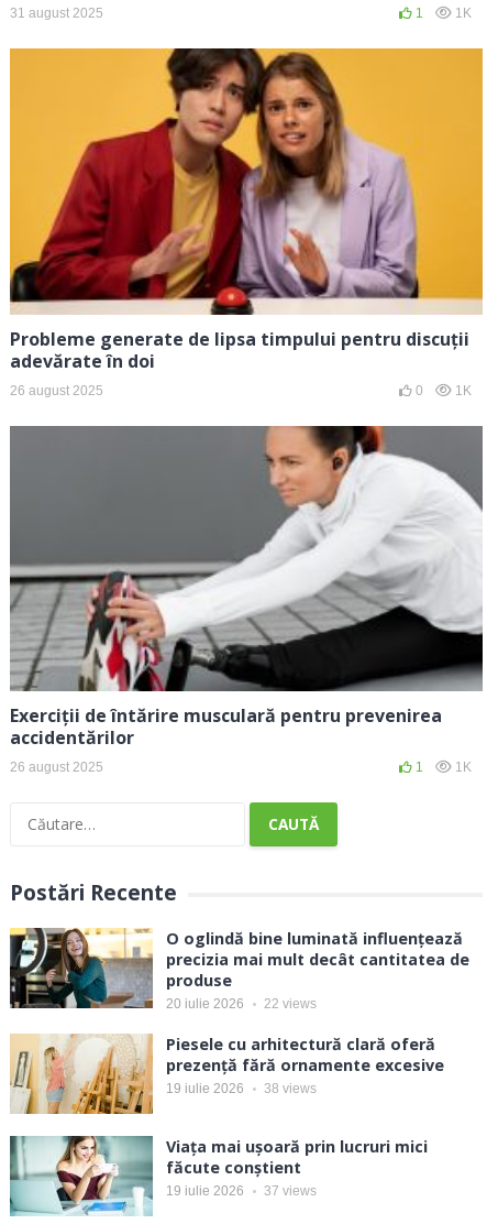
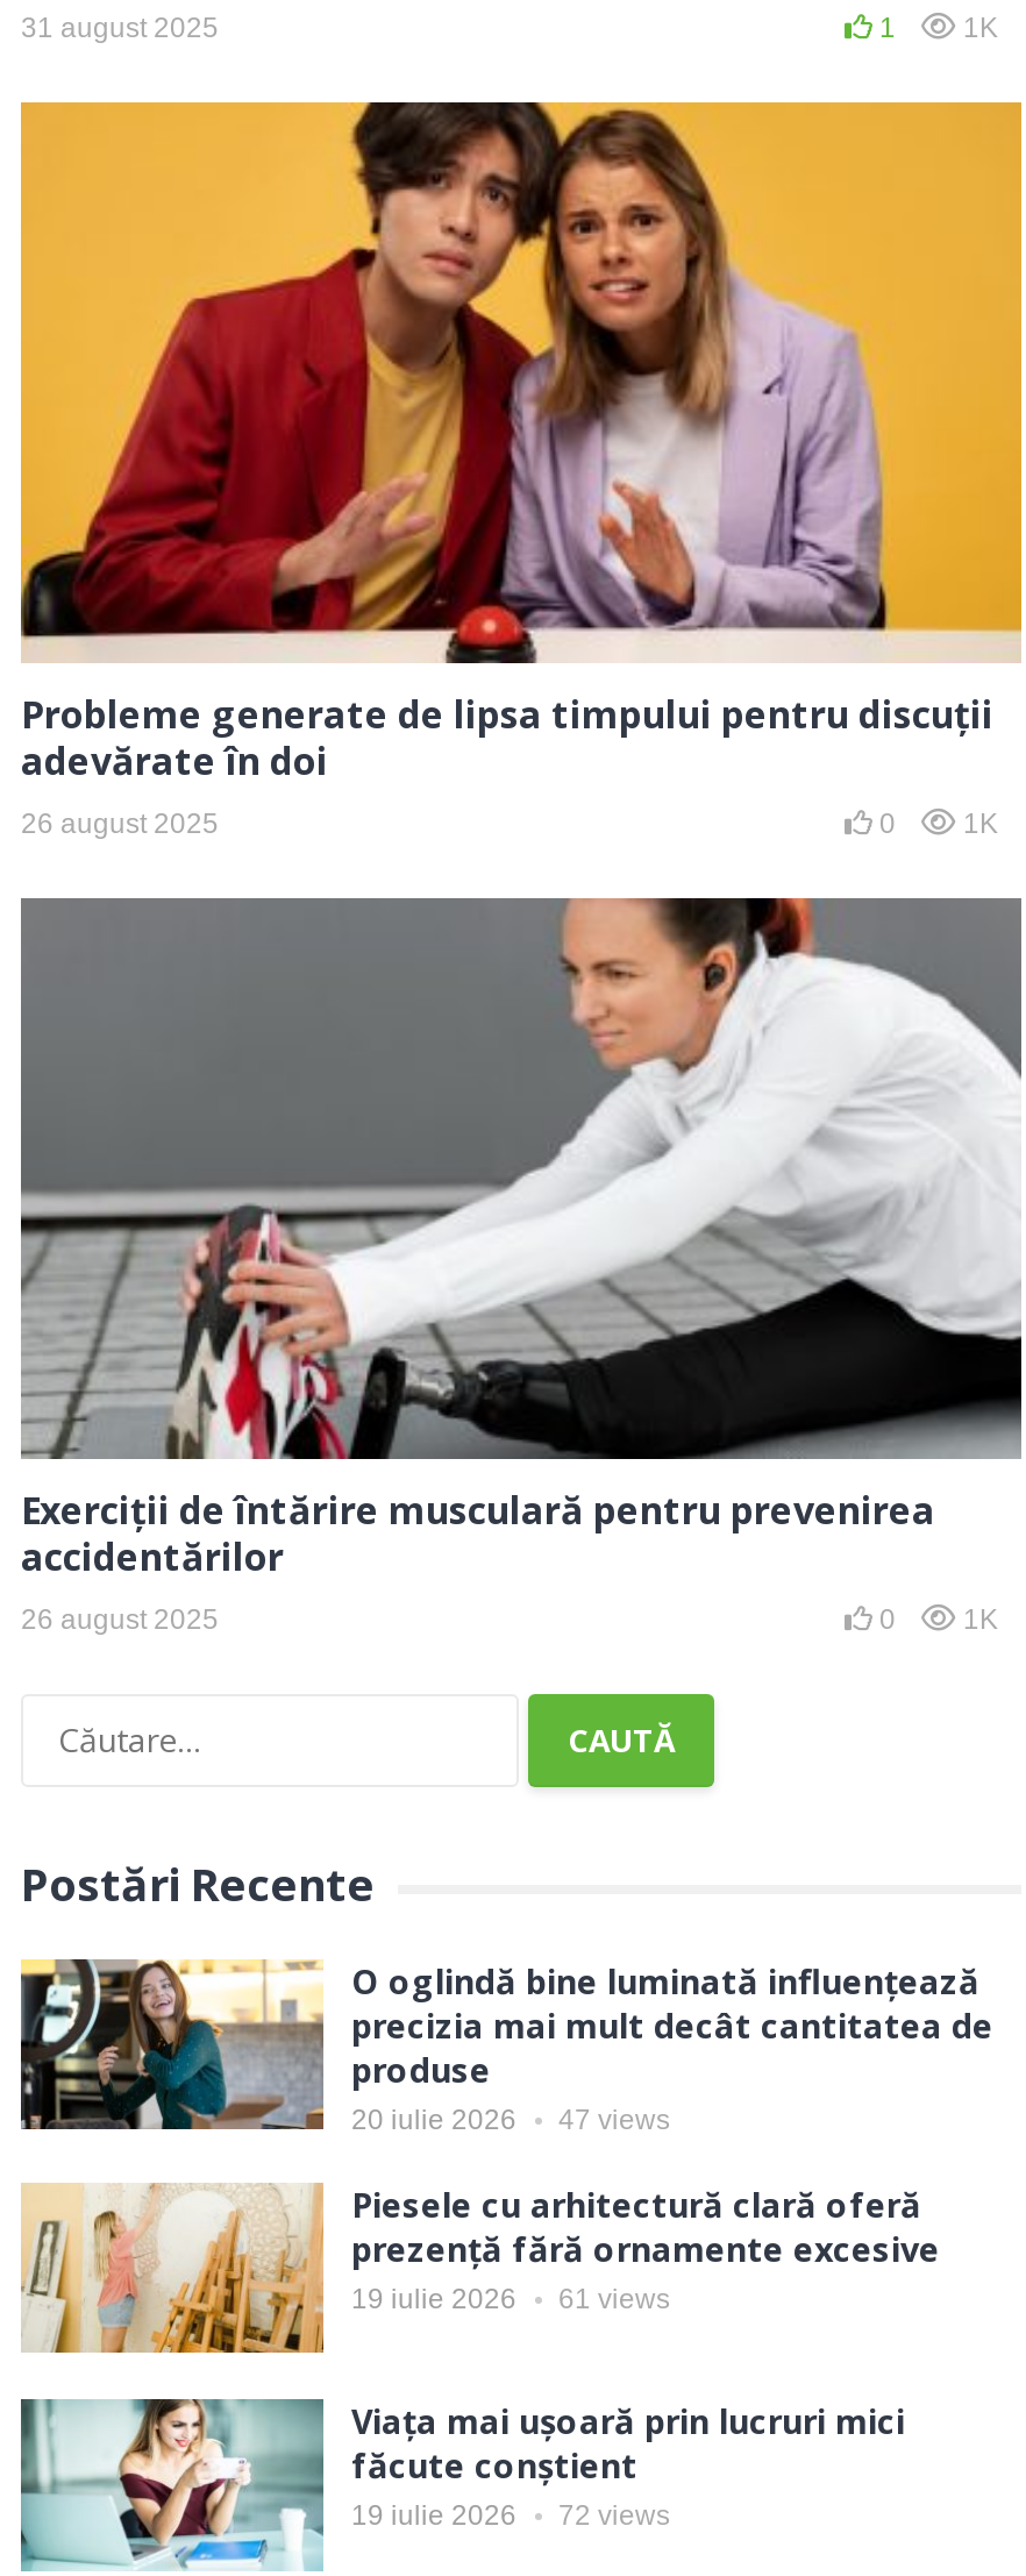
- 1 1K
+ 0 1K

- 20 iulie 2026 22 views
+ 20 iulie 2026 47 views

- 19 iulie 2026 38 views
+ 19 iulie 2026 61 views

- 19 iulie 2026 37 views
+ 19 iulie 2026 72 views
